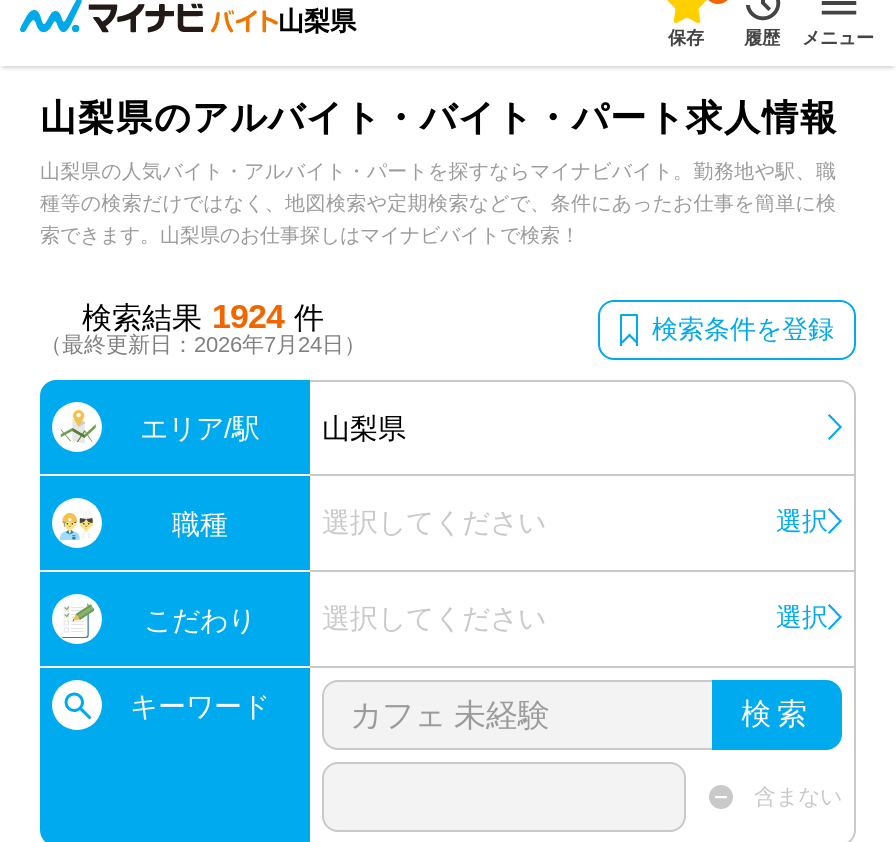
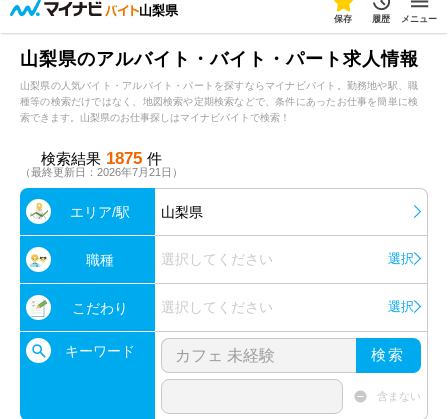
- 検索結果 1924 件
- （最終更新日：2026年7月24日）
- 検索条件を登録
+ 検索結果 1875 件
+ （最終更新日：2026年7月21日）
